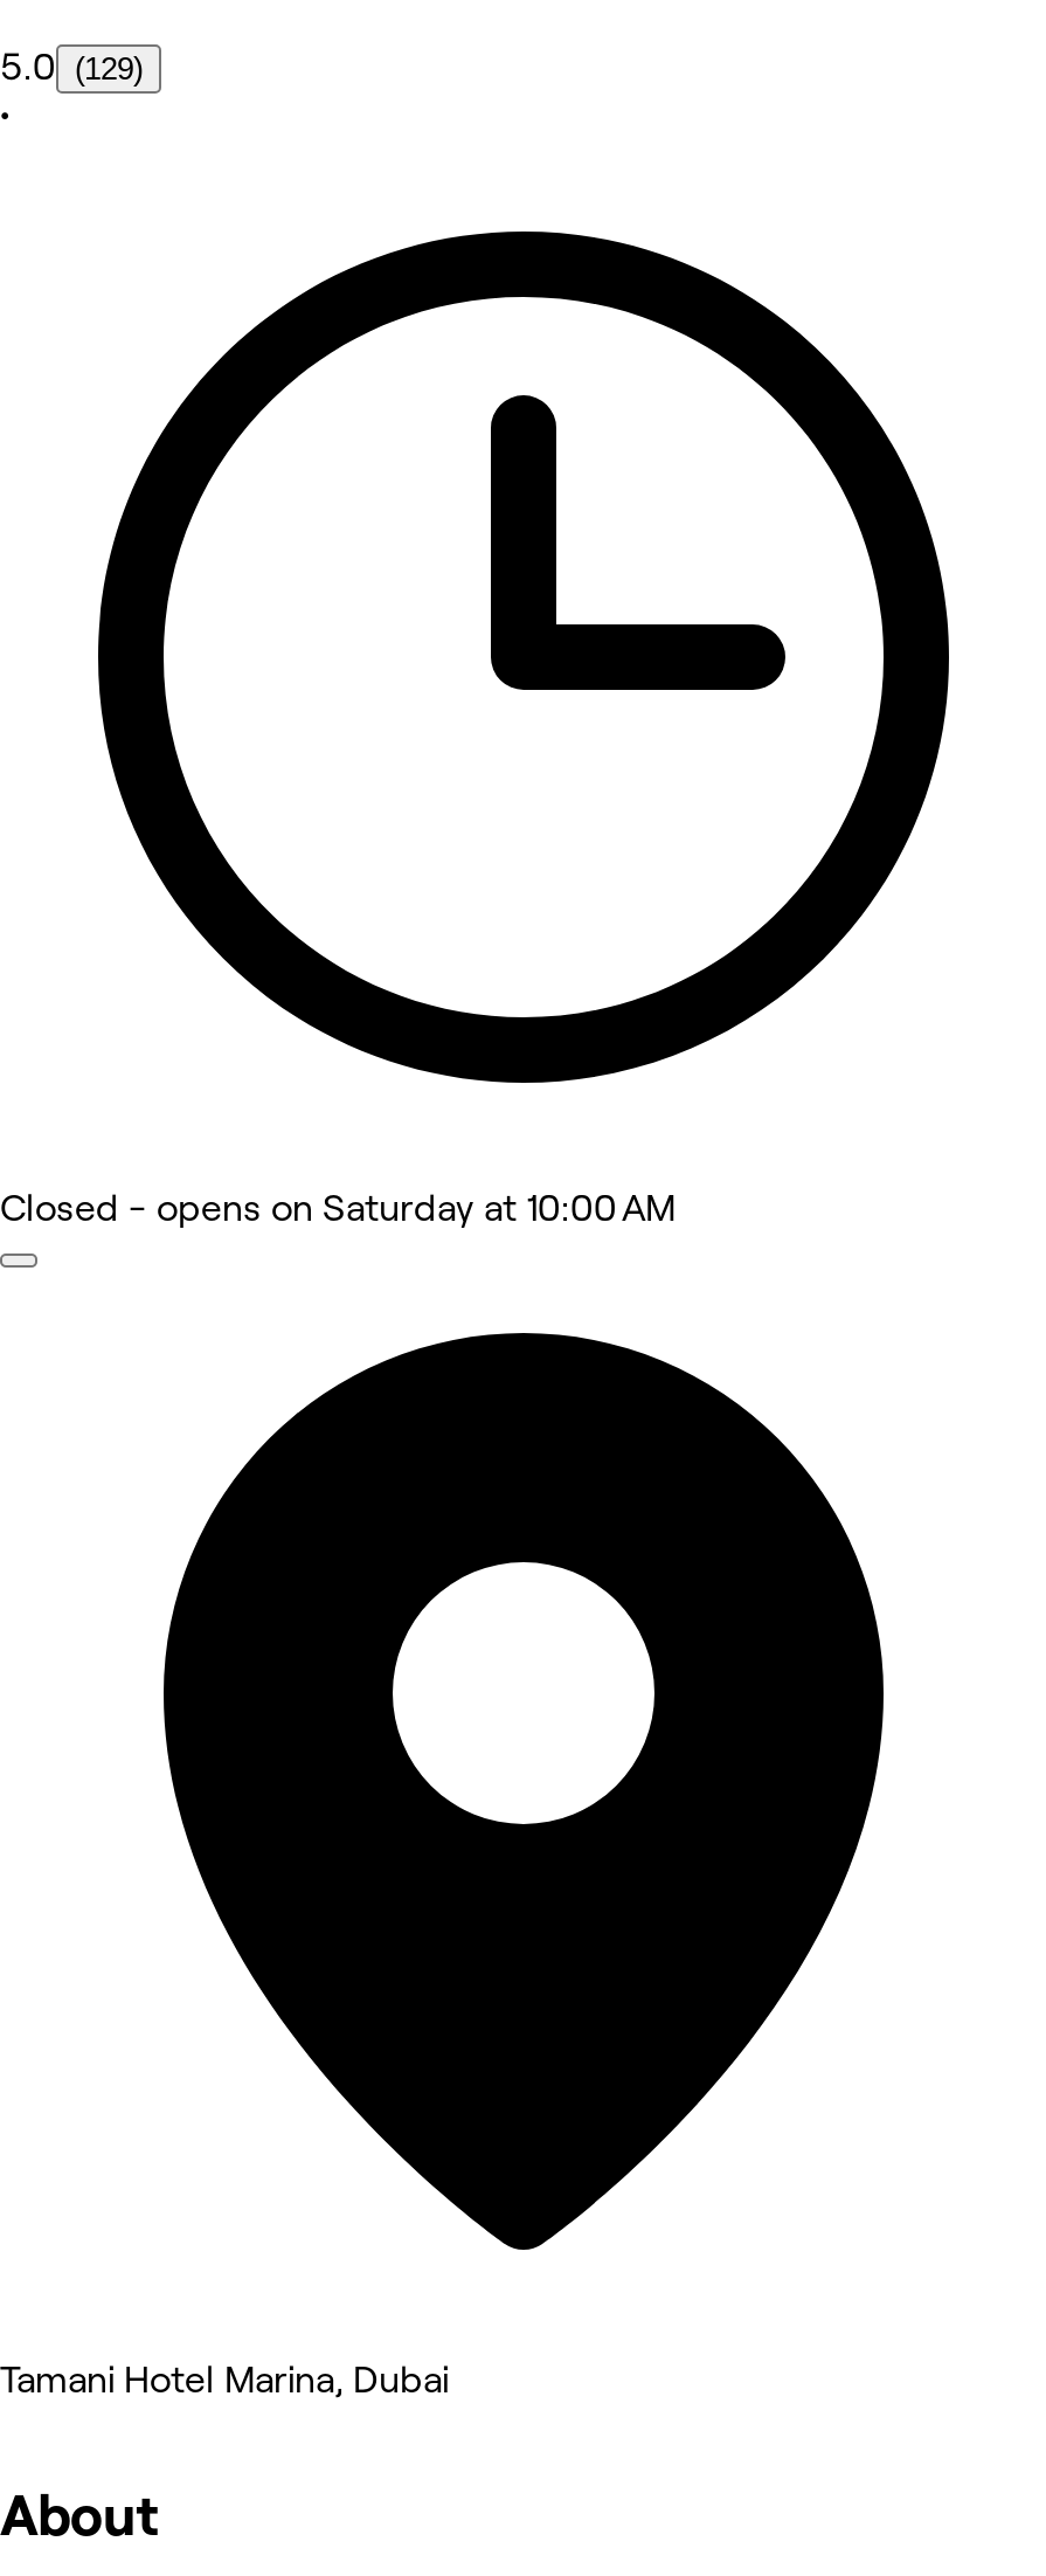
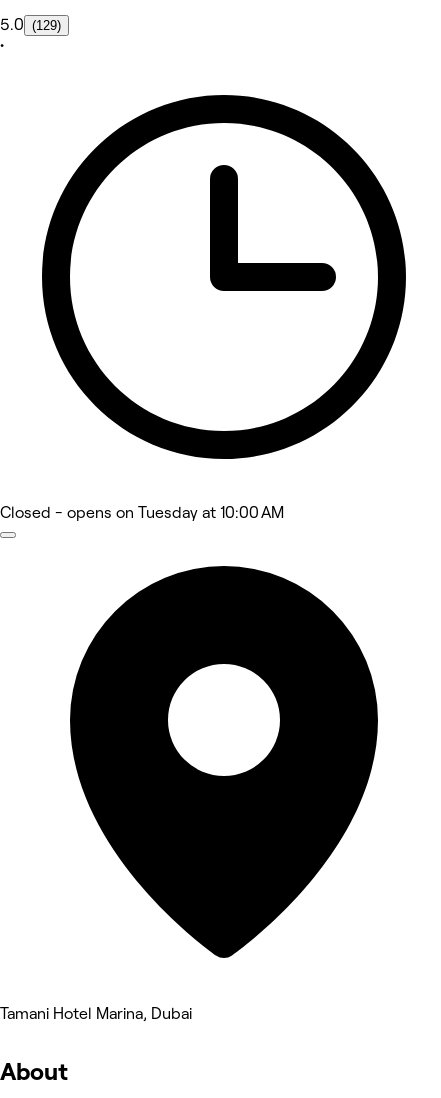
- Closed - opens on Saturday at 10:00 AM
+ Closed - opens on Tuesday at 10:00 AM
